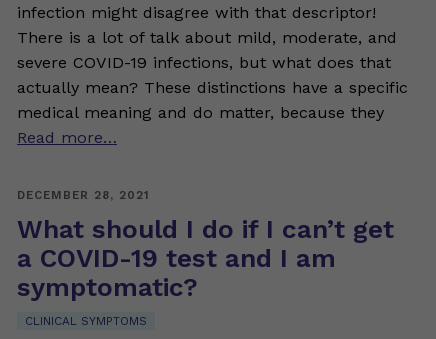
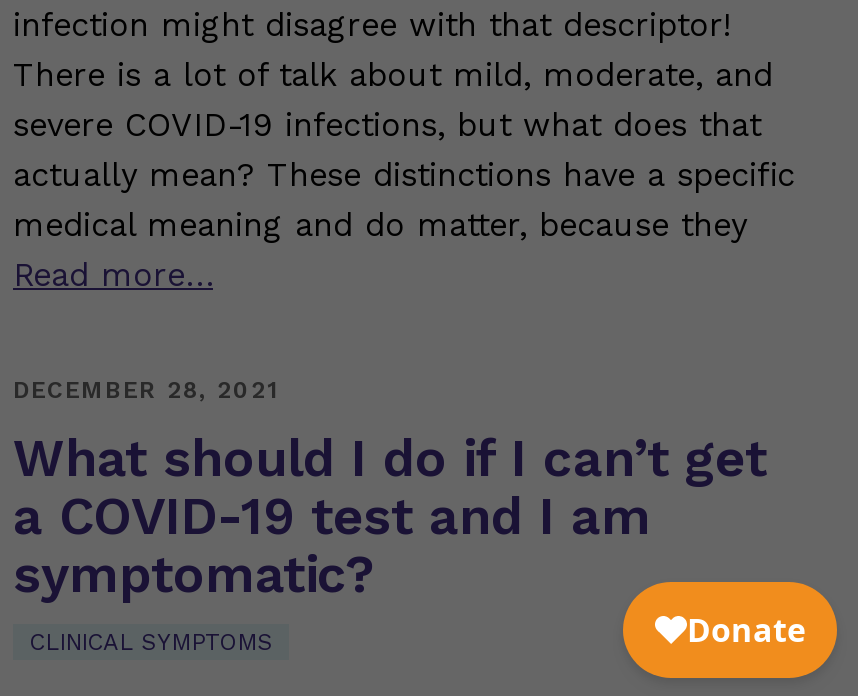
+ [image]
